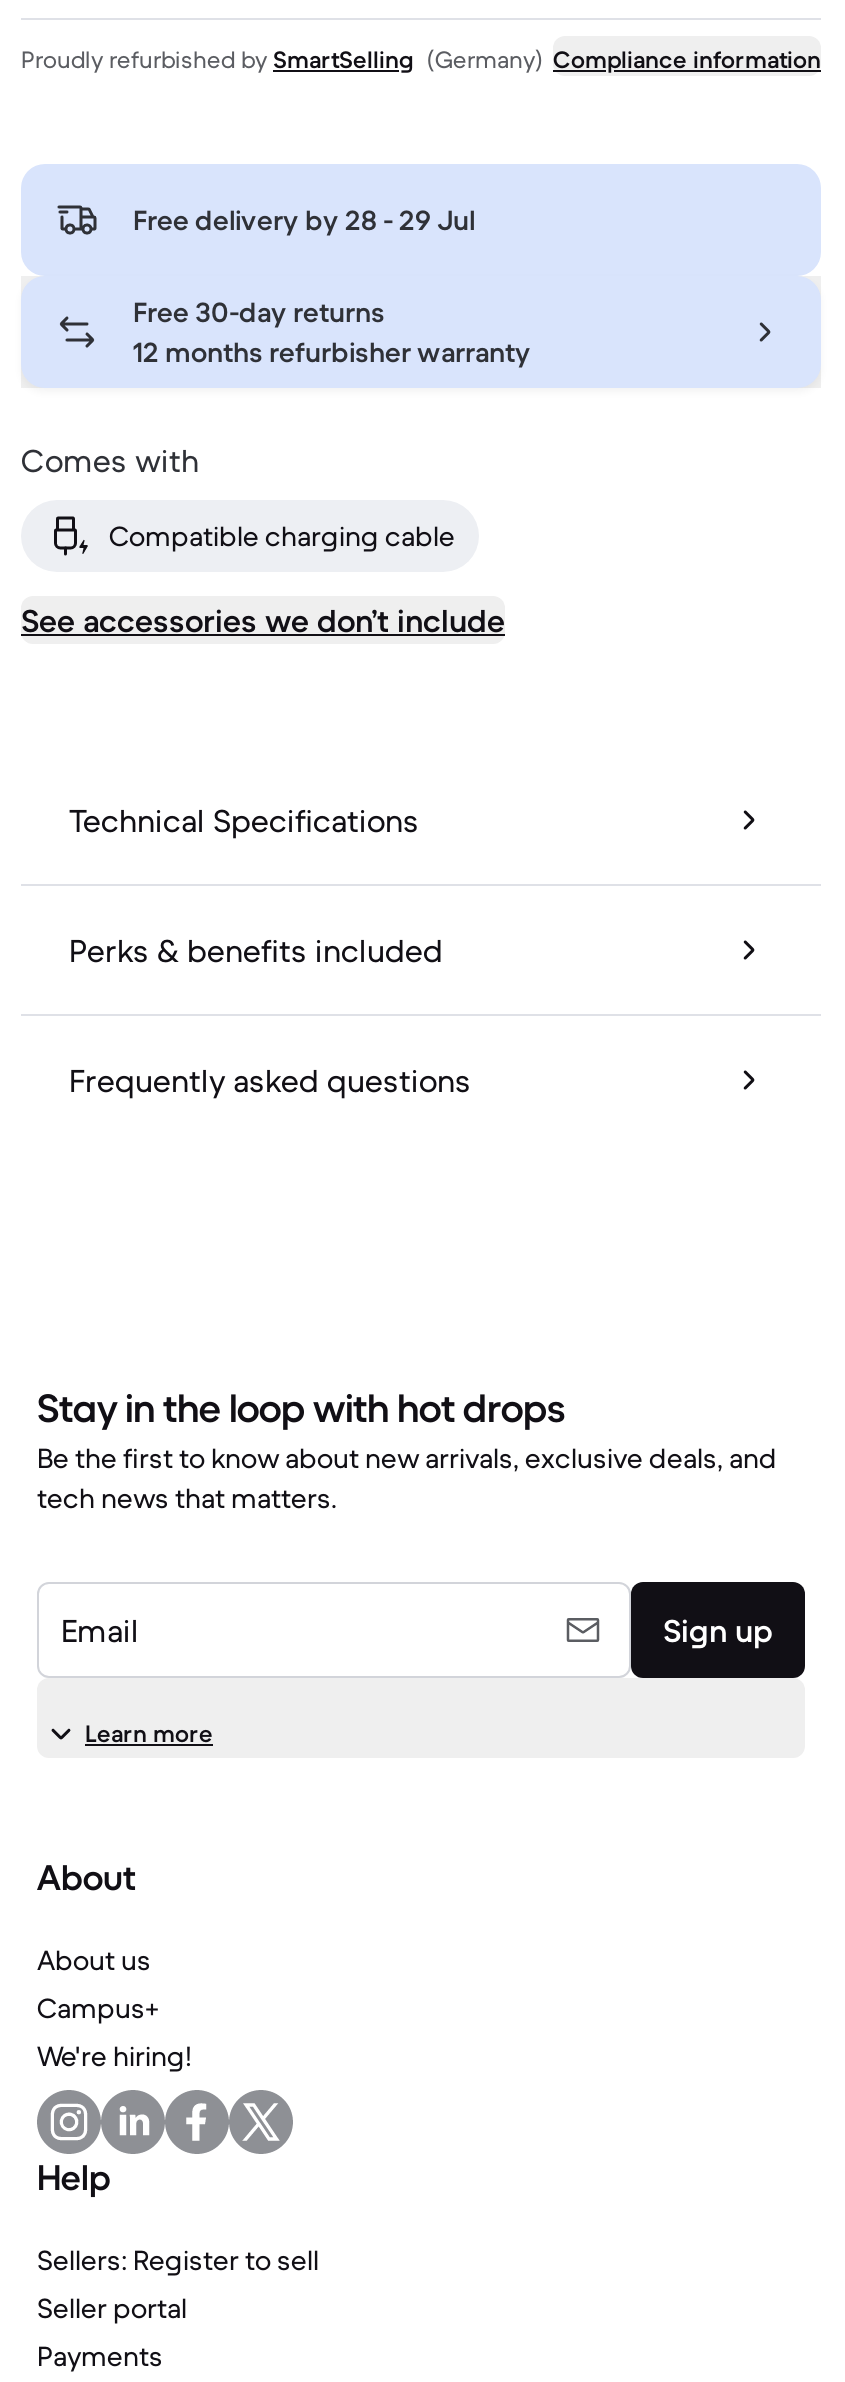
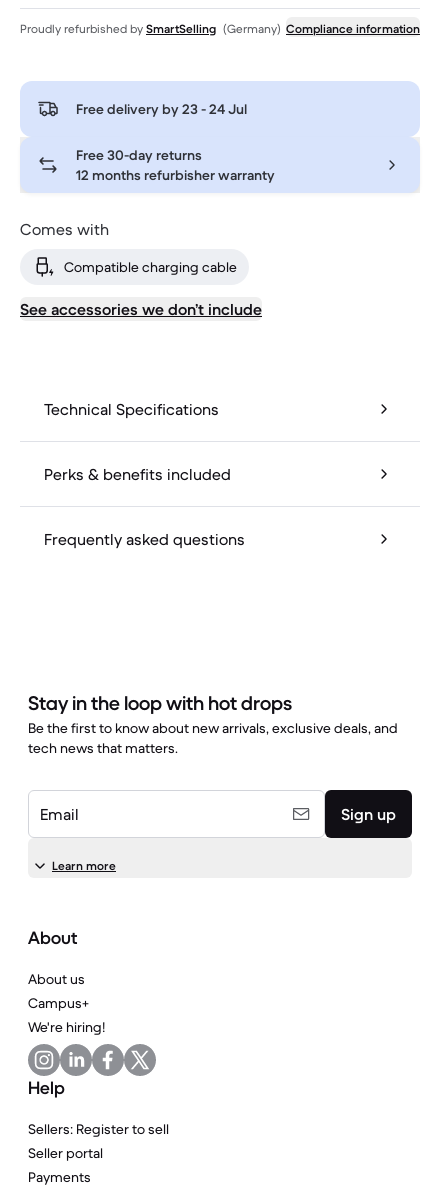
- Free delivery by 28 - 29 Jul
+ Free delivery by 23 - 24 Jul
